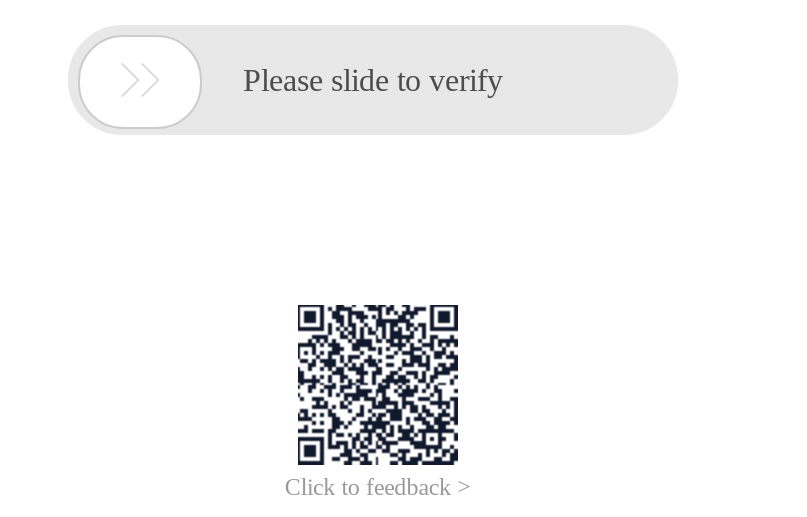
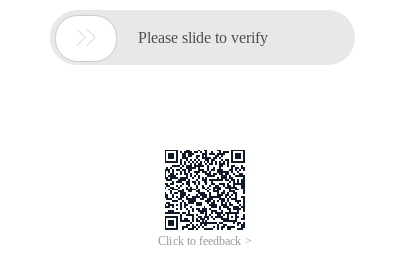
- [image]
+ [image]
